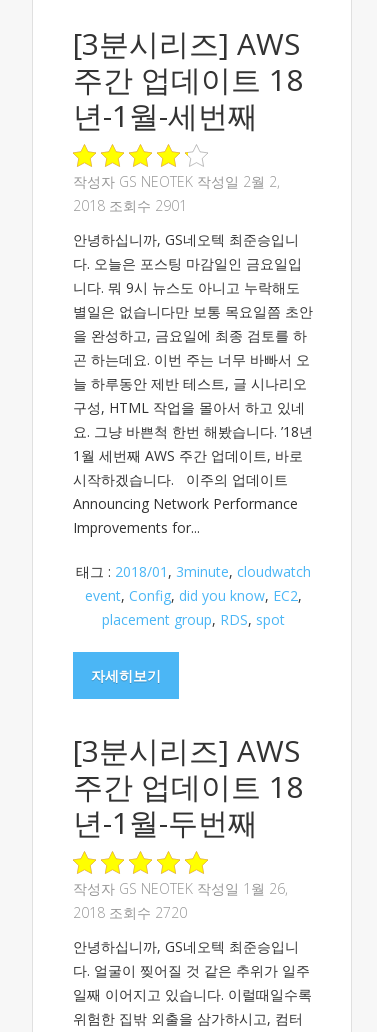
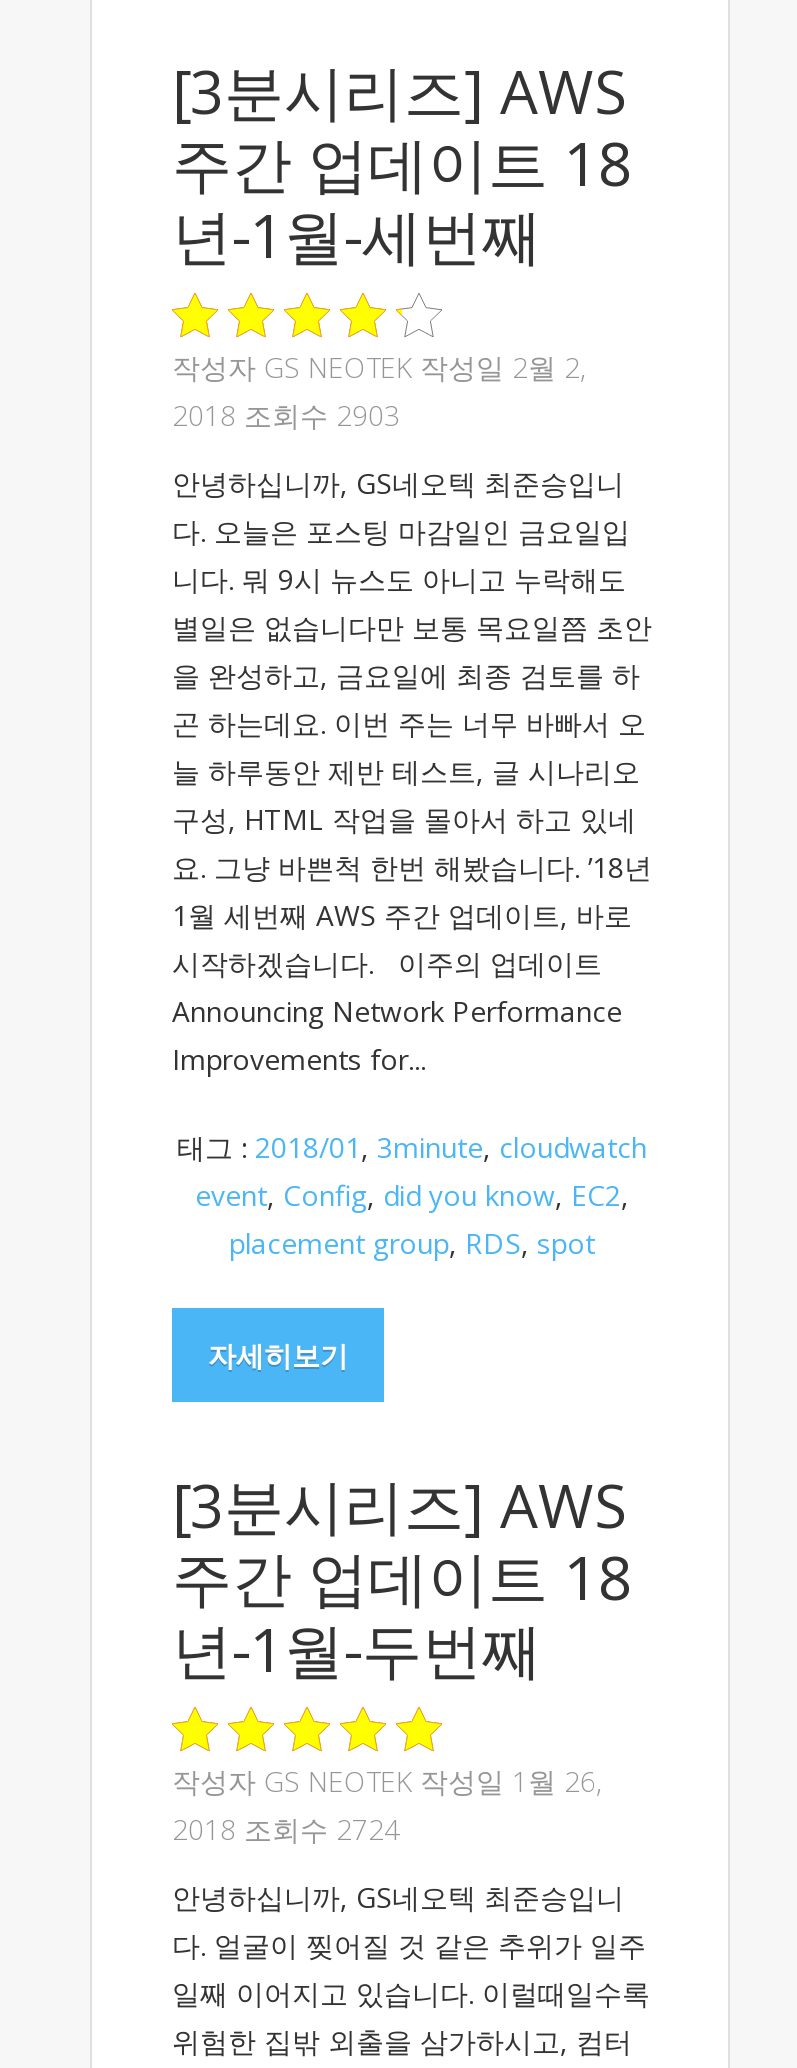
- 2018 조회수 2901
+ 2018 조회수 2903

- 2018 조회수 2720
+ 2018 조회수 2724
